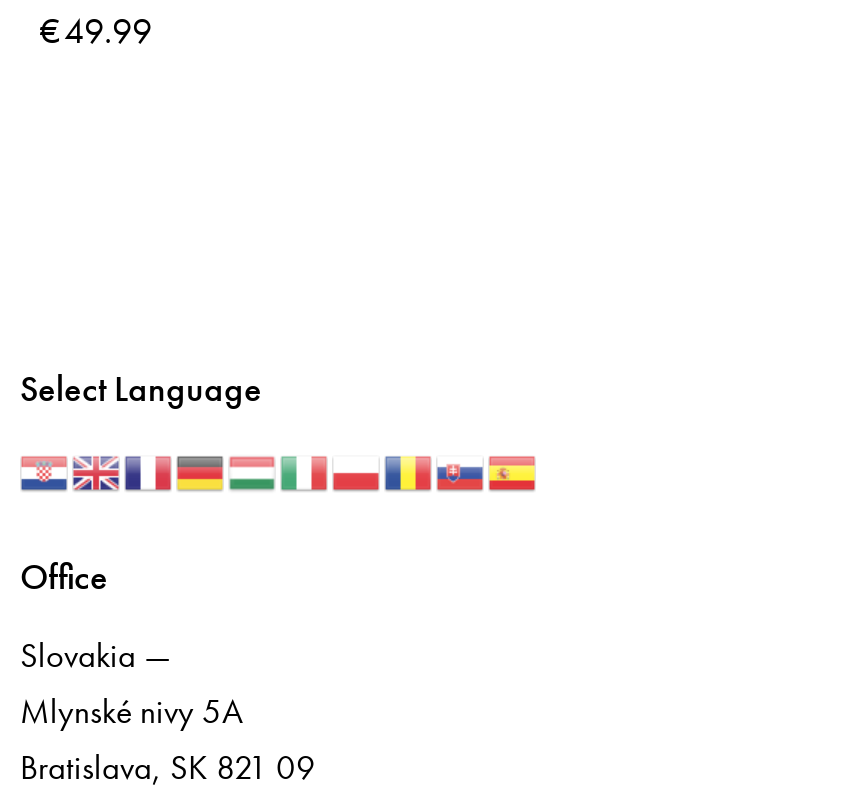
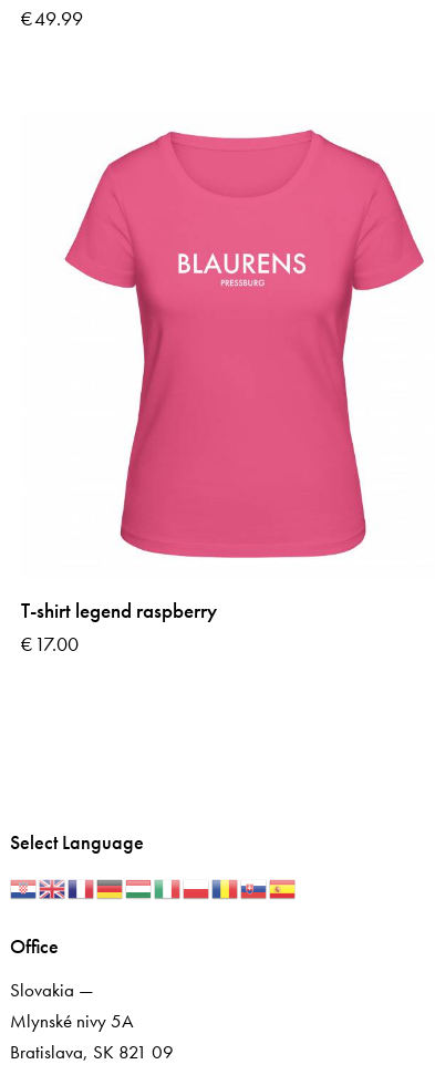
+ [image]
+ T-shirt legend raspberry
+ €17.00
